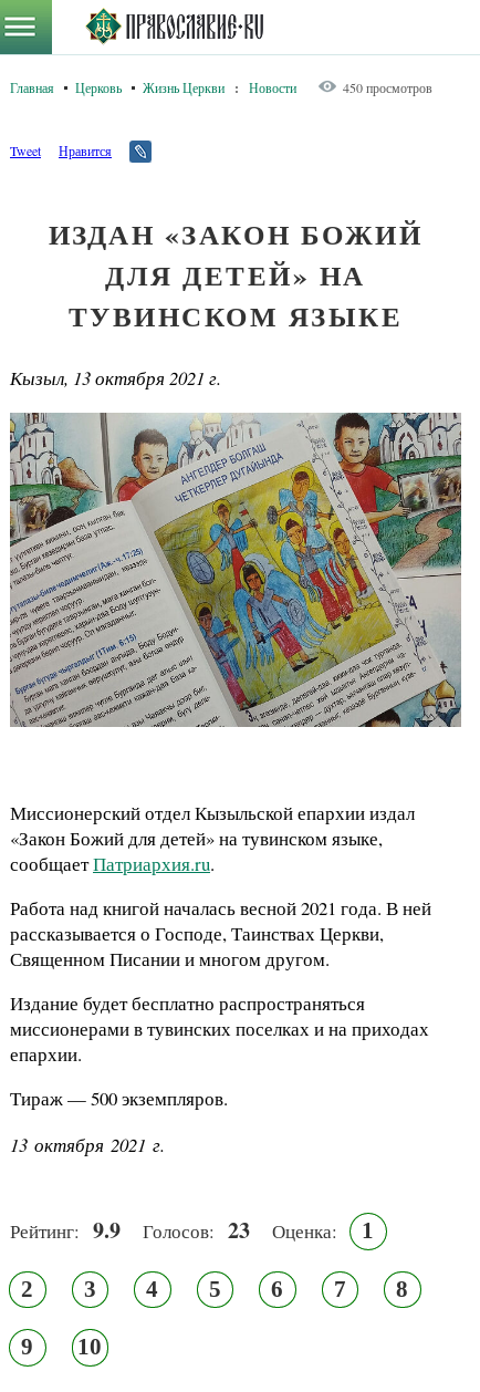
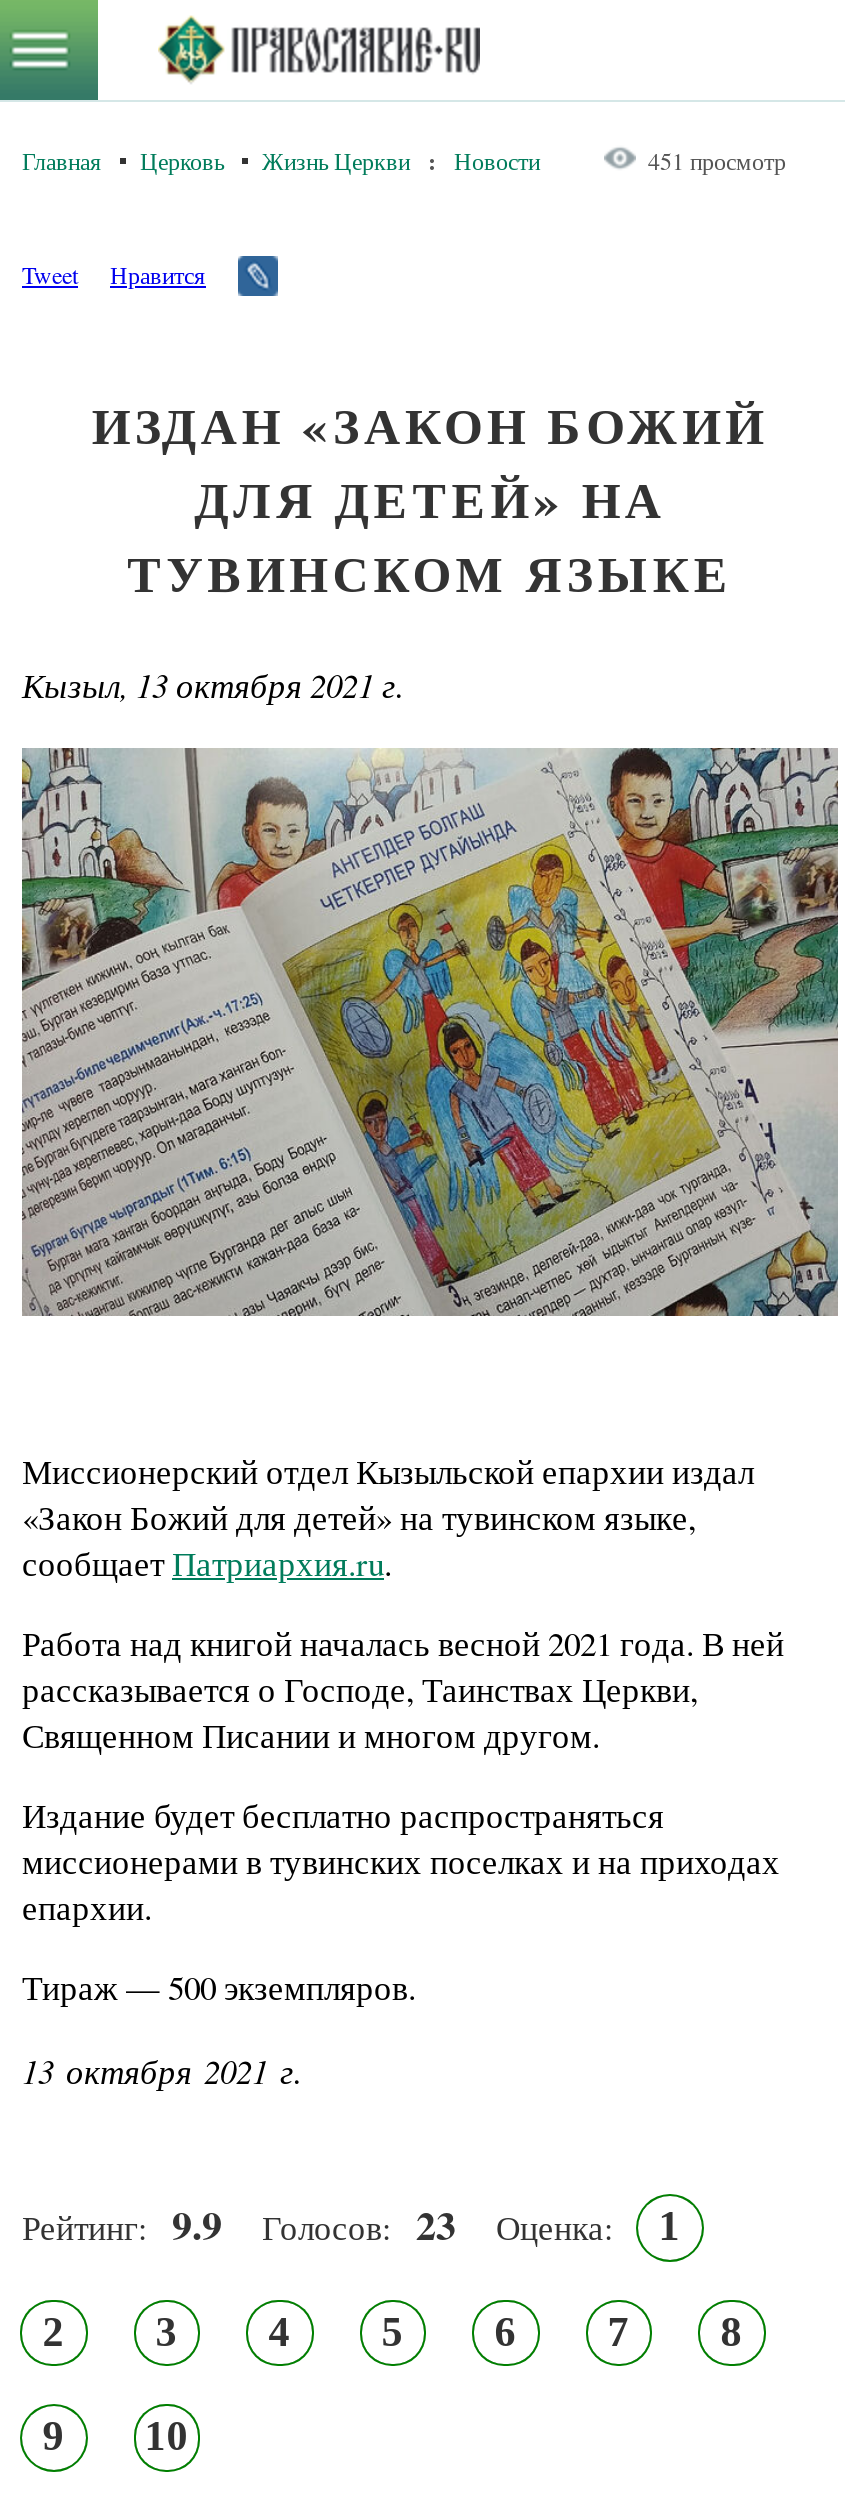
- 450 просмотров
+ 451 просмотр
